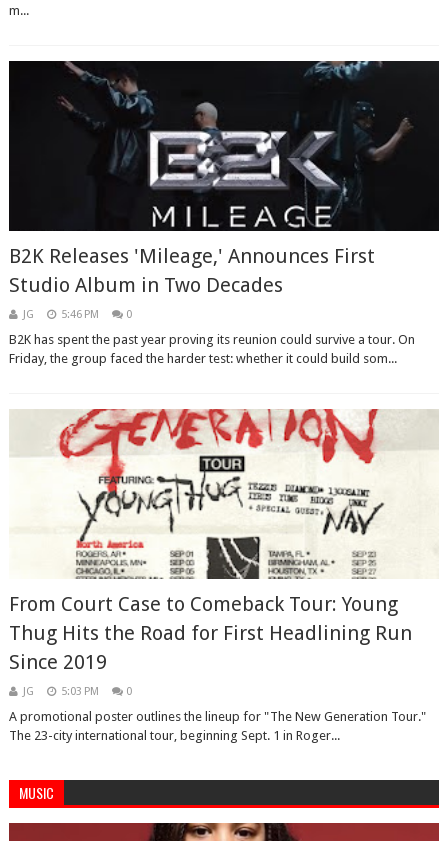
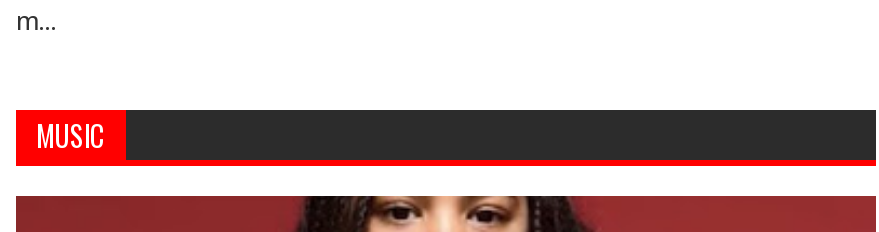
- [image]
- B2K Releases 'Mileage,' Announces First
- Studio Album in Two Decades
- JG
- 5:46 PM
- 0
- B2K has spent the past year proving its reunion could survive a tour. On
- Friday, the group faced the harder test: whether it could build som...

- [image]
- From Court Case to Comeback Tour: Young
- Thug Hits the Road for First Headlining Run
- Since 2019
- JG
- 5:03 PM
- 0
- A promotional poster outlines the lineup for "The New Generation Tour."
- The 23-city international tour, beginning Sept. 1 in Roger...
